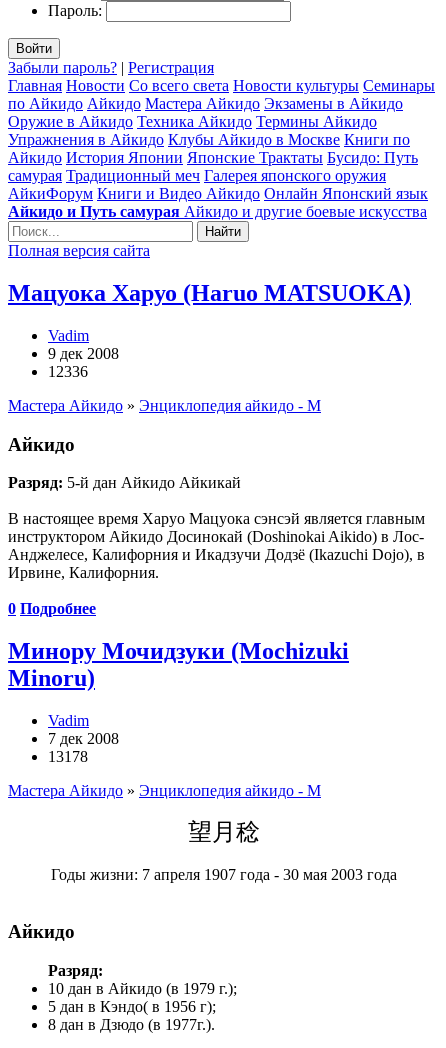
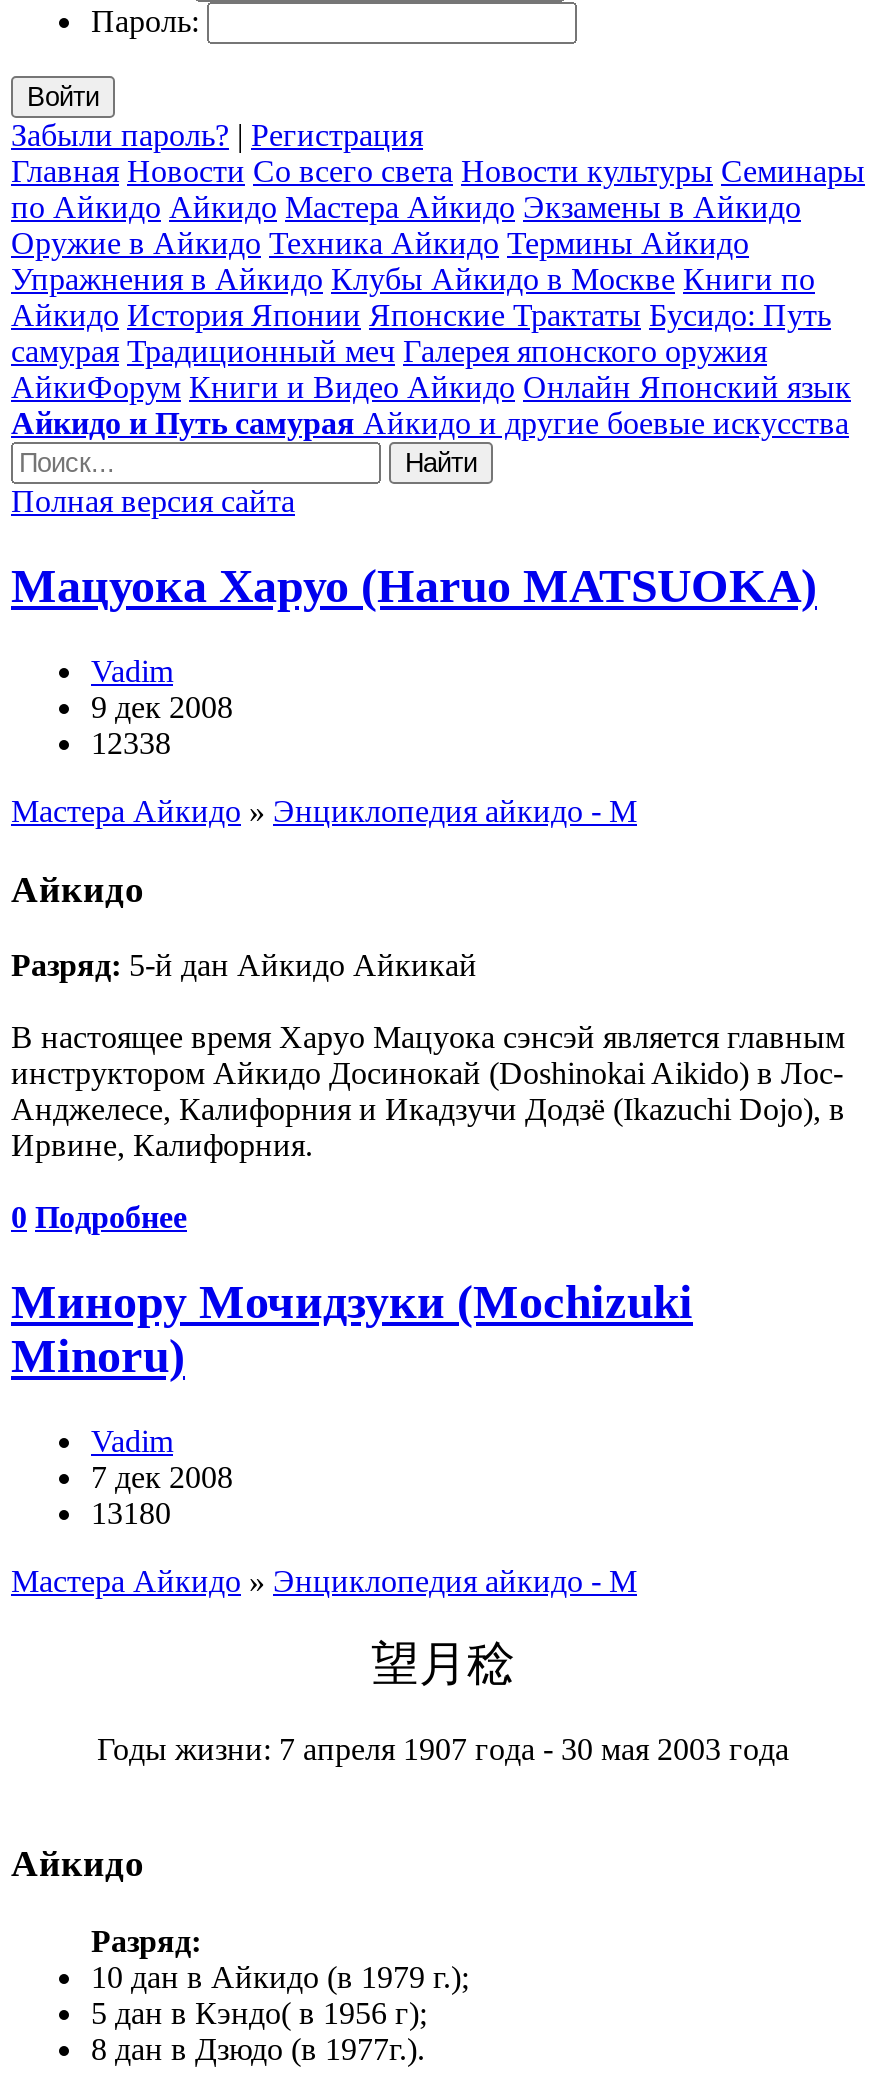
- 12336
+ 12338

- 13178
+ 13180
